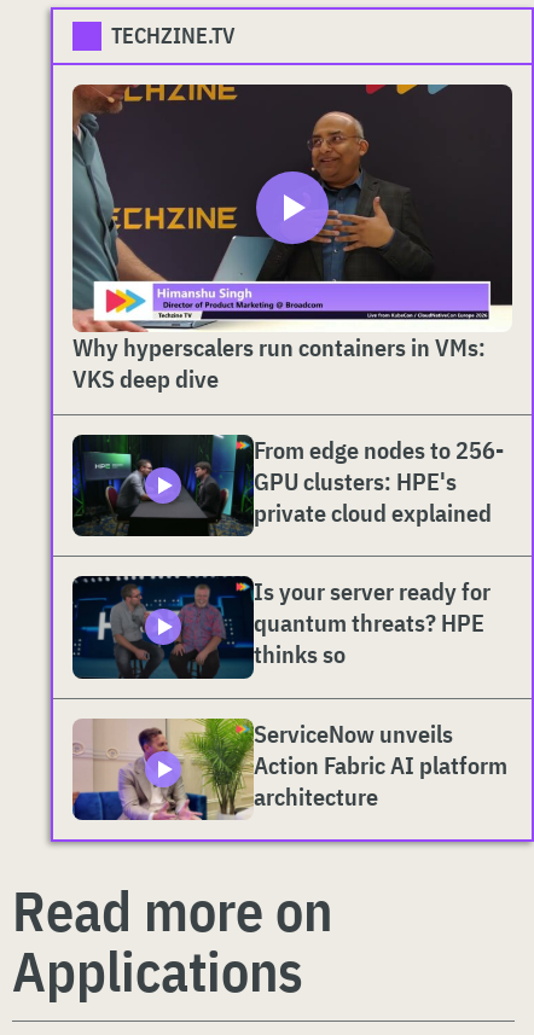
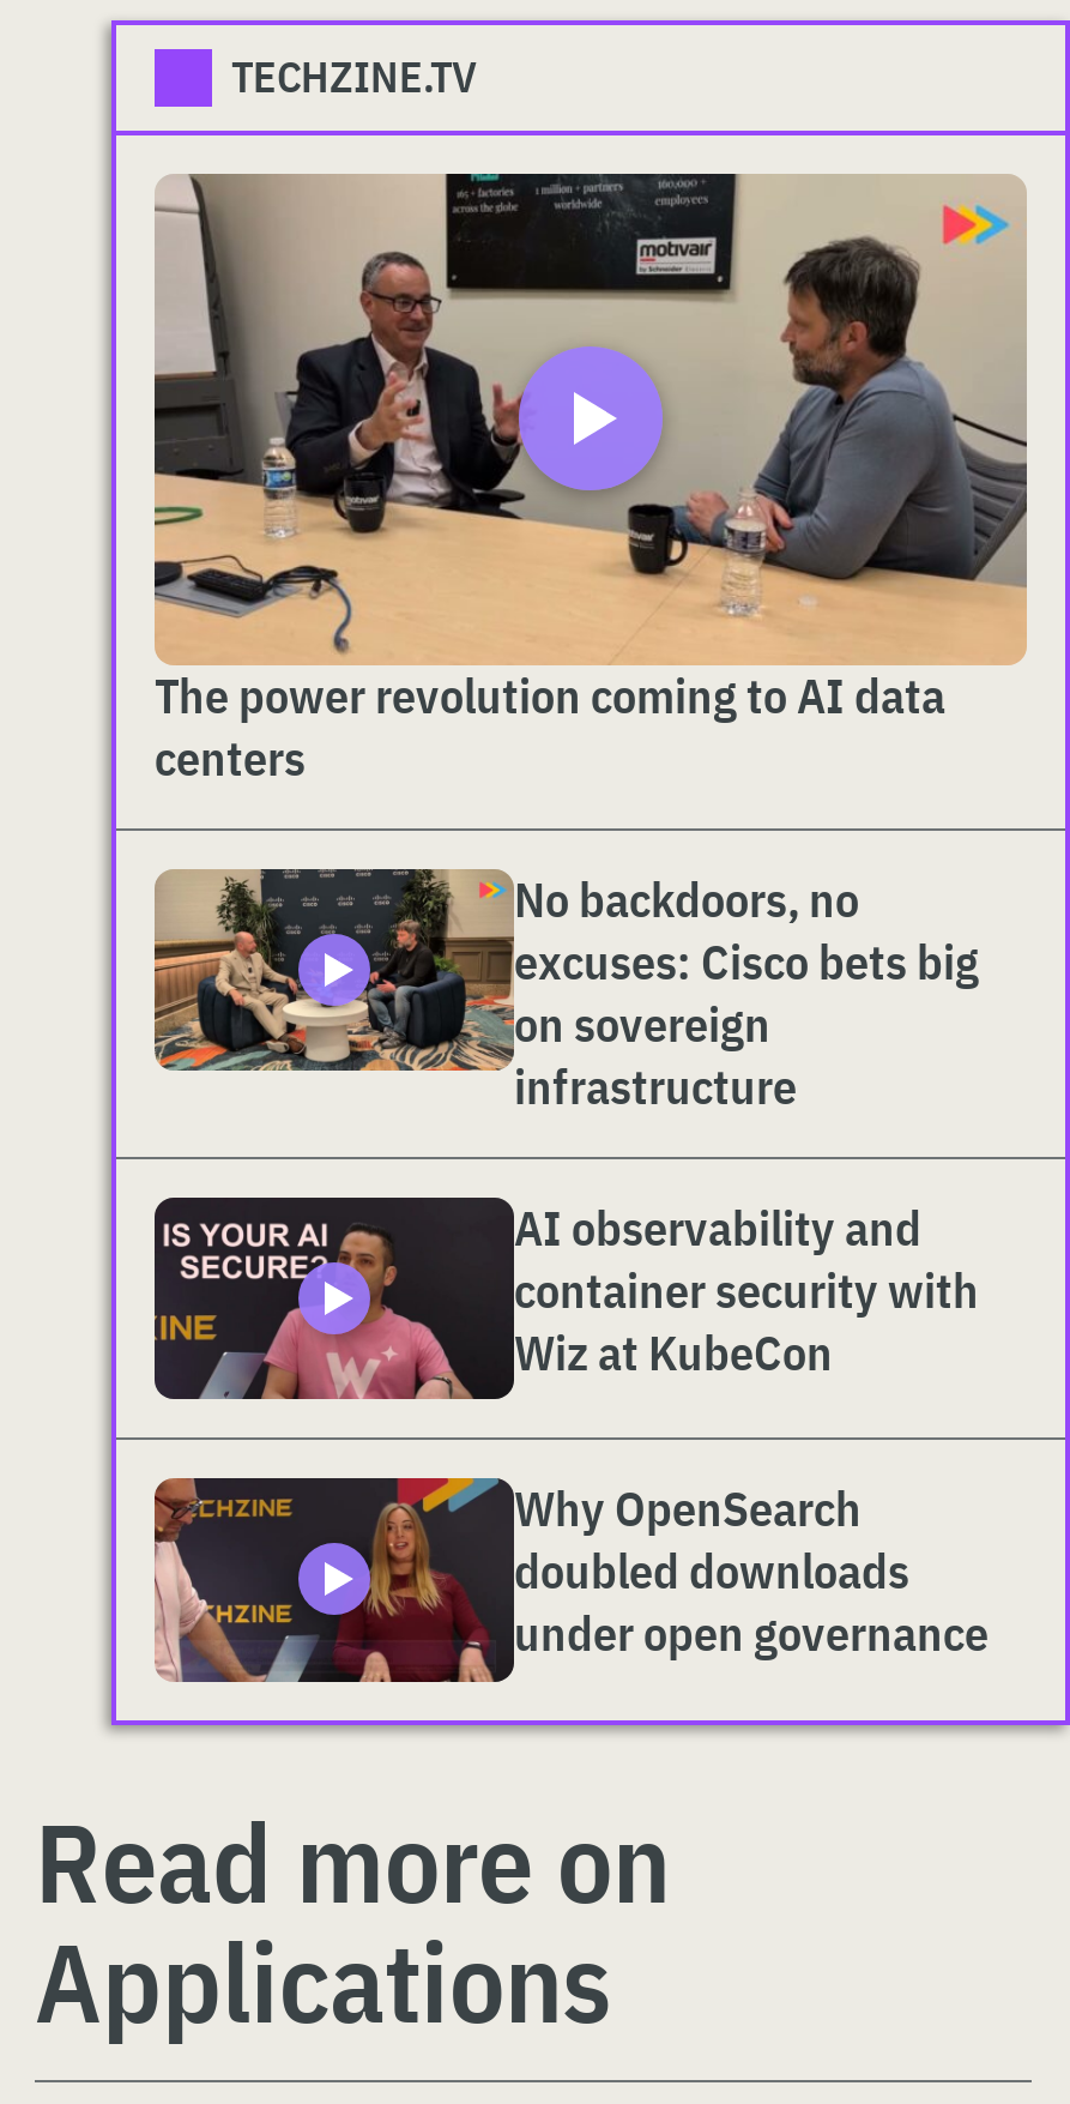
- [image]
- Why hyperscalers run containers in VMs:
- VKS deep dive
+ [image]
+ The power revolution coming to AI data
+ centers

- [image]
- From edge nodes to 256-
- GPU clusters: HPE's
- private cloud explained
+ [image]
+ No backdoors, no
+ excuses: Cisco bets big
+ on sovereign
+ infrastructure

- [image]
- Is your server ready for
- quantum threats? HPE
- thinks so
+ [image]
+ AI observability and
+ container security with
+ Wiz at KubeCon

- [image]
- ServiceNow unveils
- Action Fabric AI platform
- architecture
+ [image]
+ Why OpenSearch
+ doubled downloads
+ under open governance
